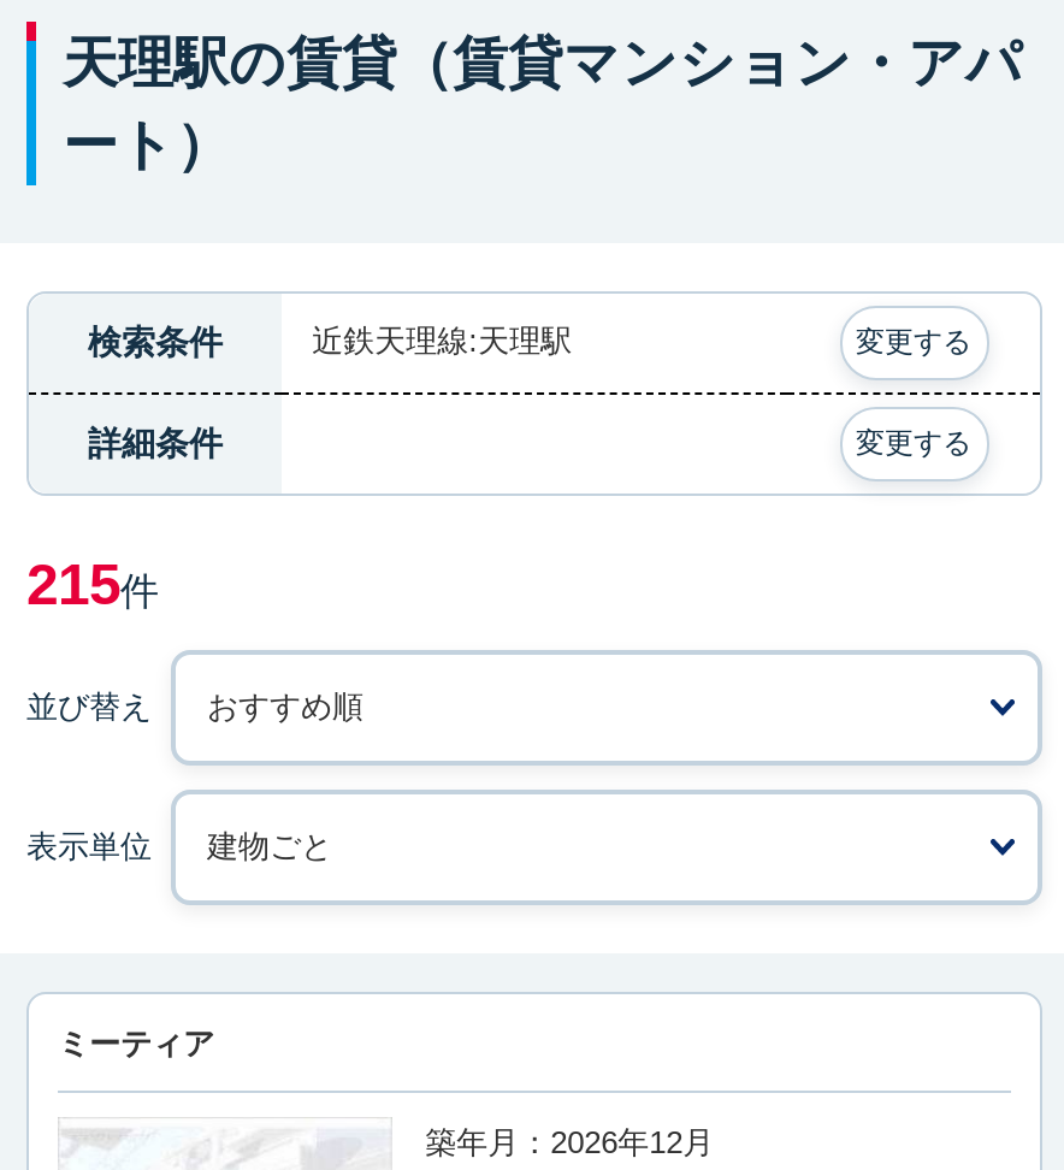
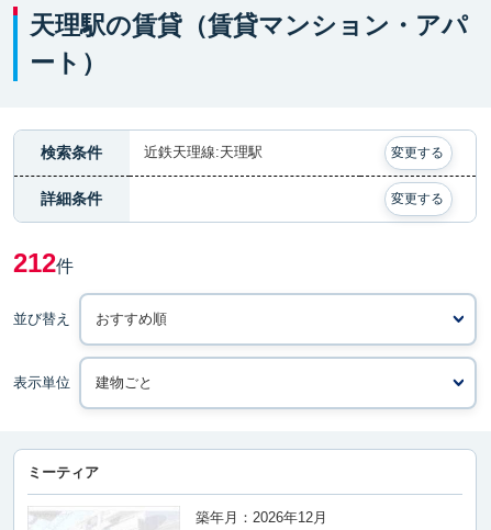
- 215件
+ 212件
